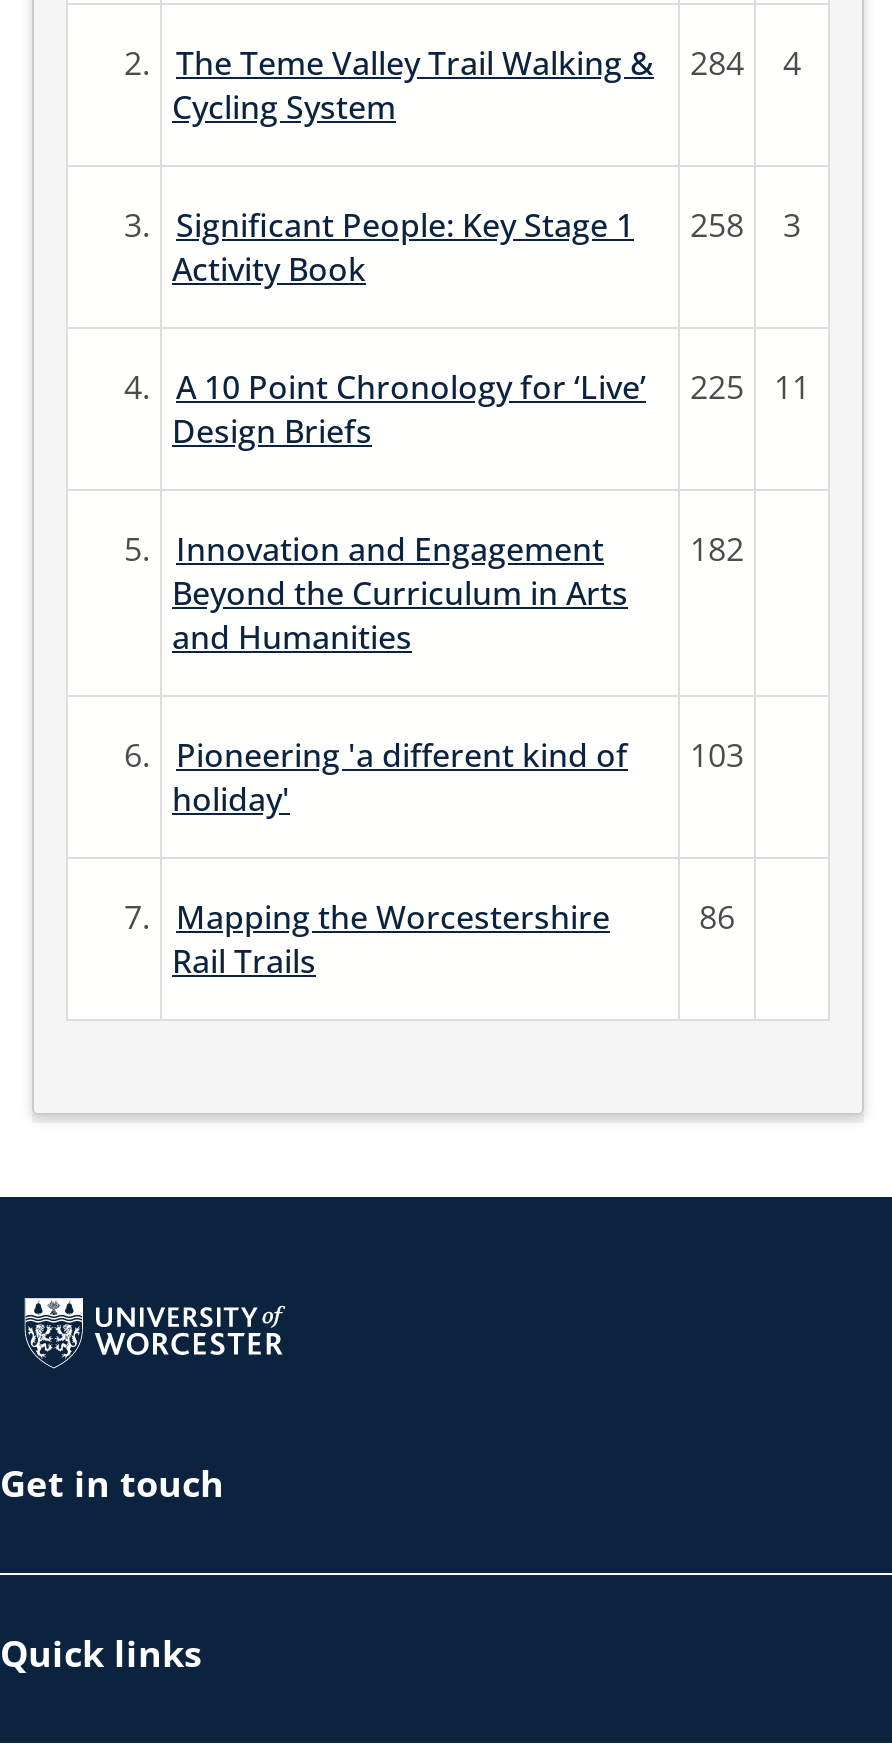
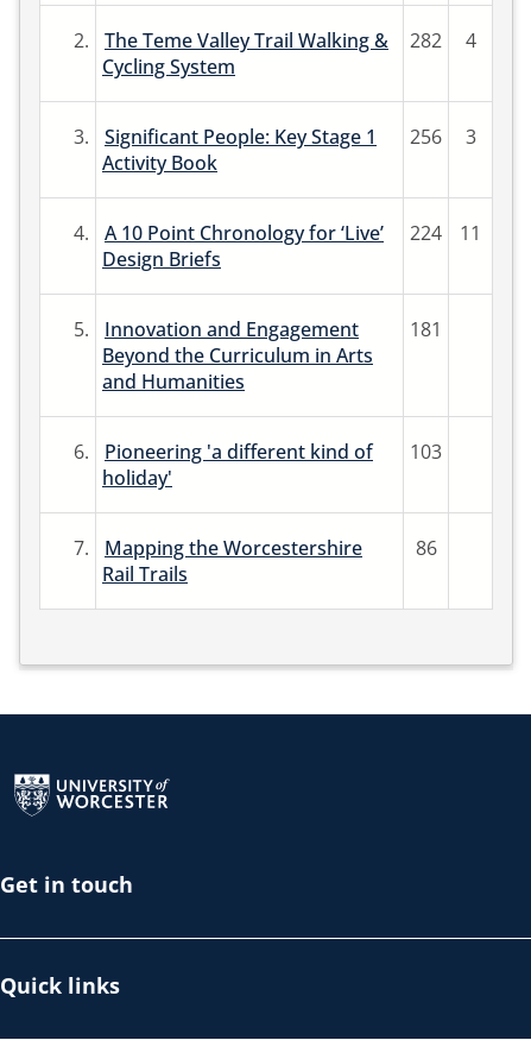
- 2. The Teme Valley Trail Walking & 284 4
+ 2. The Teme Valley Trail Walking & 282 4

- 3. Significant People: Key Stage 1 258 3
+ 3. Significant People: Key Stage 1 256 3

- 4. A 10 Point Chronology for ‘Live’ 225 11
+ 4. A 10 Point Chronology for ‘Live’ 224 11

- 5. Innovation and Engagement 182
+ 5. Innovation and Engagement 181
